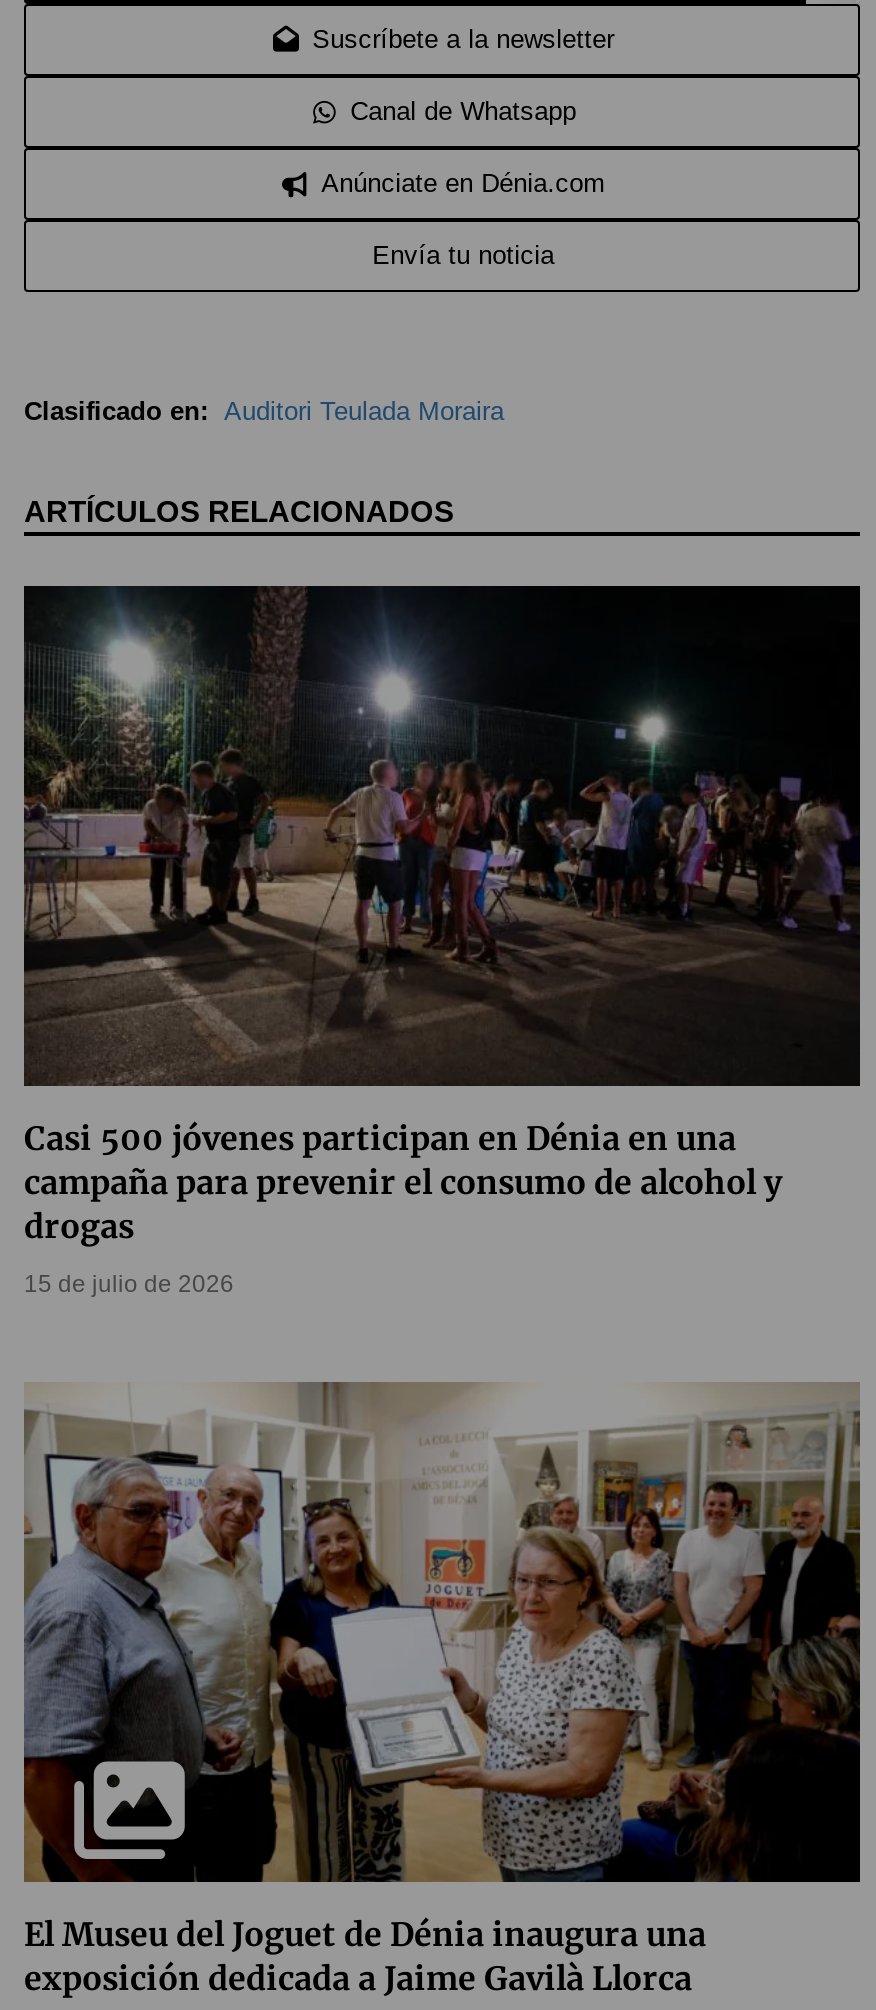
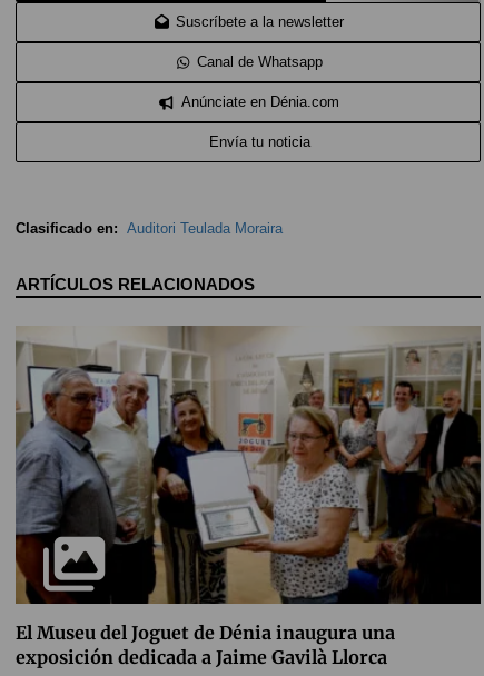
- [image]
- Casi 500 jóvenes participan en Dénia en una
- campaña para prevenir el consumo de alcohol y
- drogas
- 15 de julio de 2026
